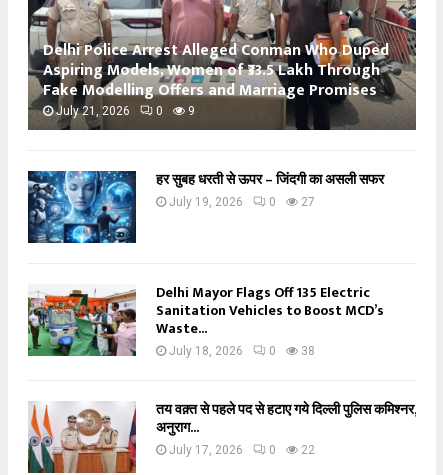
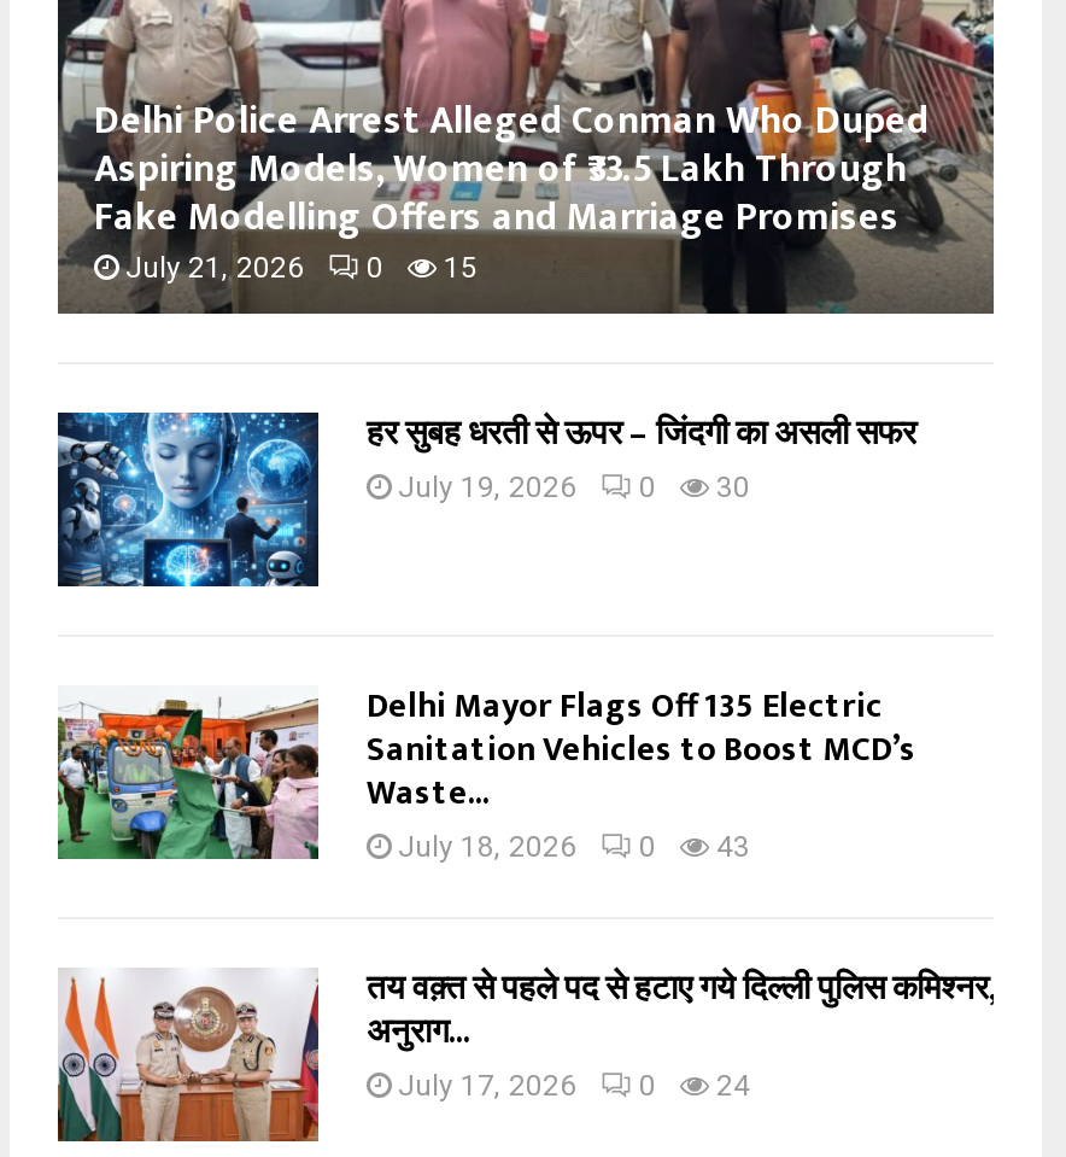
- July 21, 2026 0 9
+ July 21, 2026 0 15

- July 19, 2026 0 27
+ July 19, 2026 0 30

- July 18, 2026 0 38
+ July 18, 2026 0 43

- July 17, 2026 0 22
+ July 17, 2026 0 24
